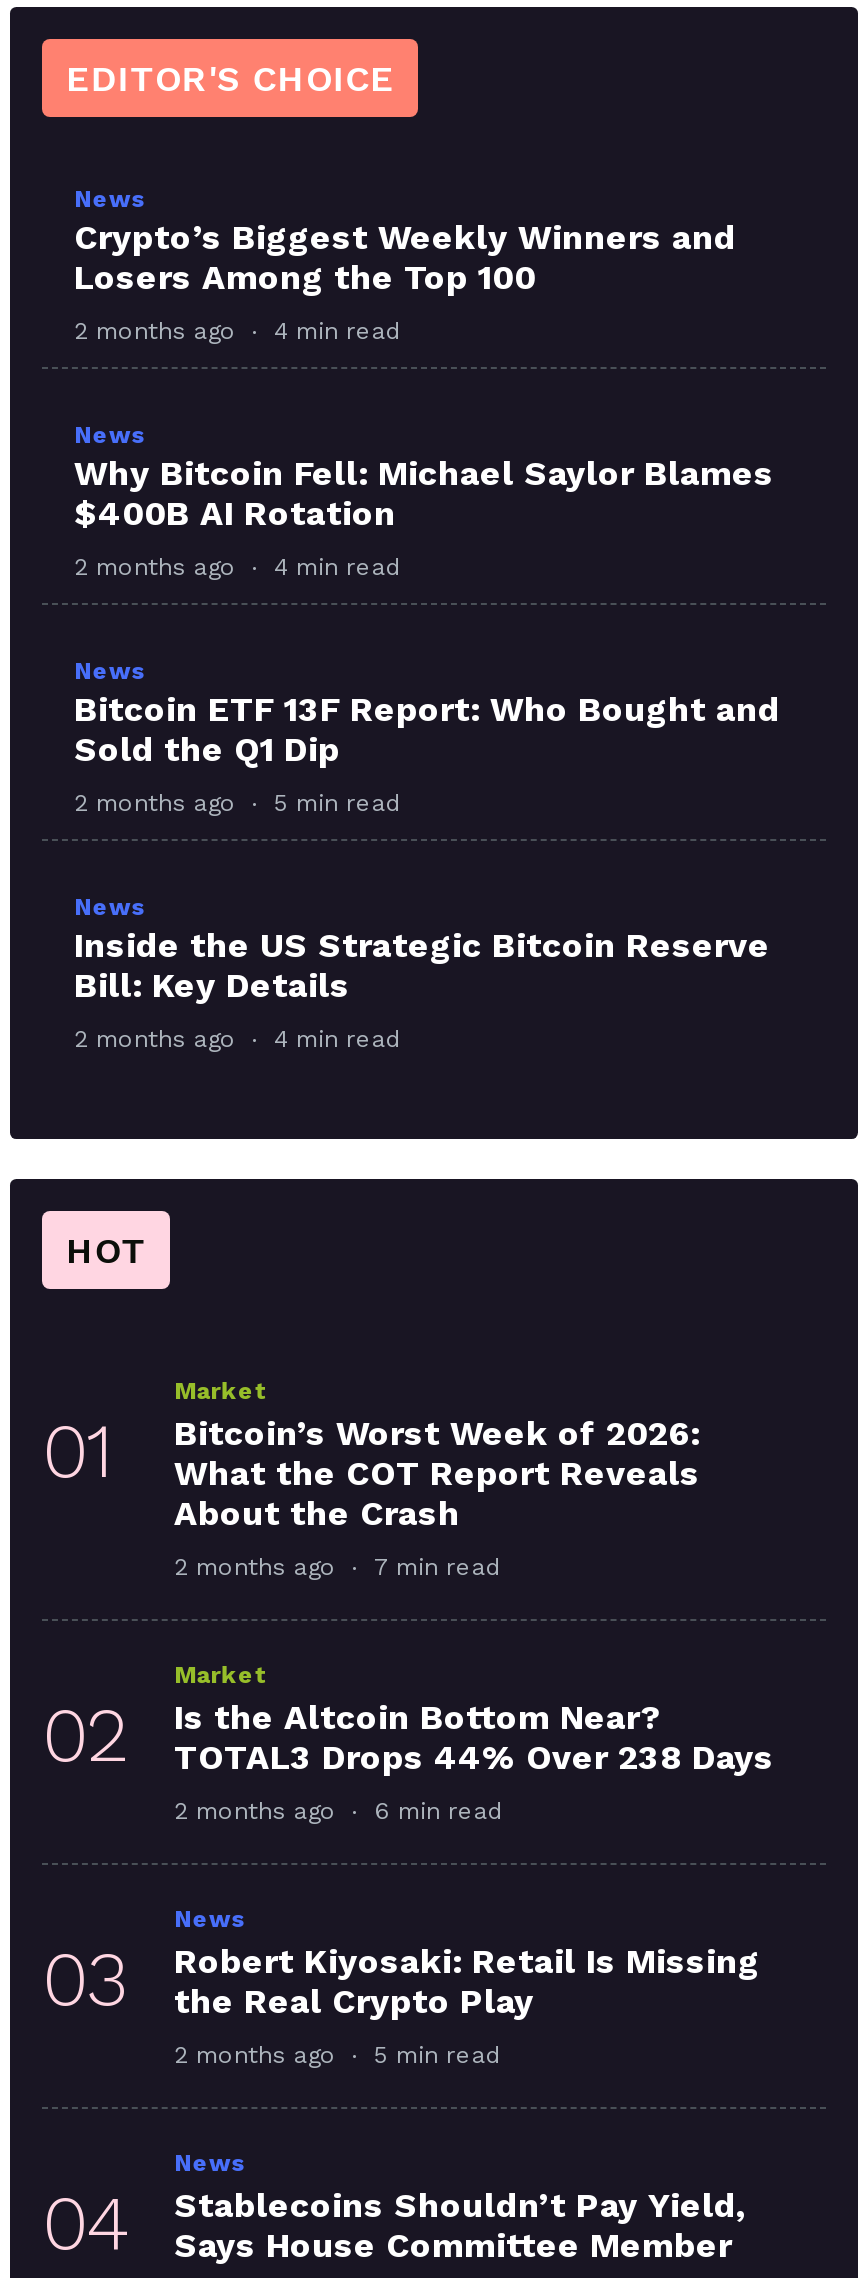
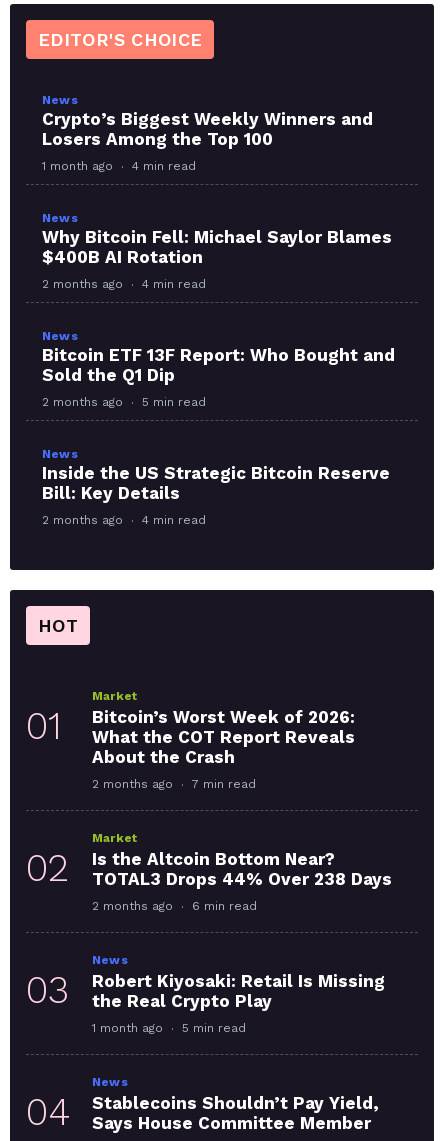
- 2 months ago 4 min read
+ 1 month ago 4 min read

- 2 months ago 5 min read
+ 1 month ago 5 min read
